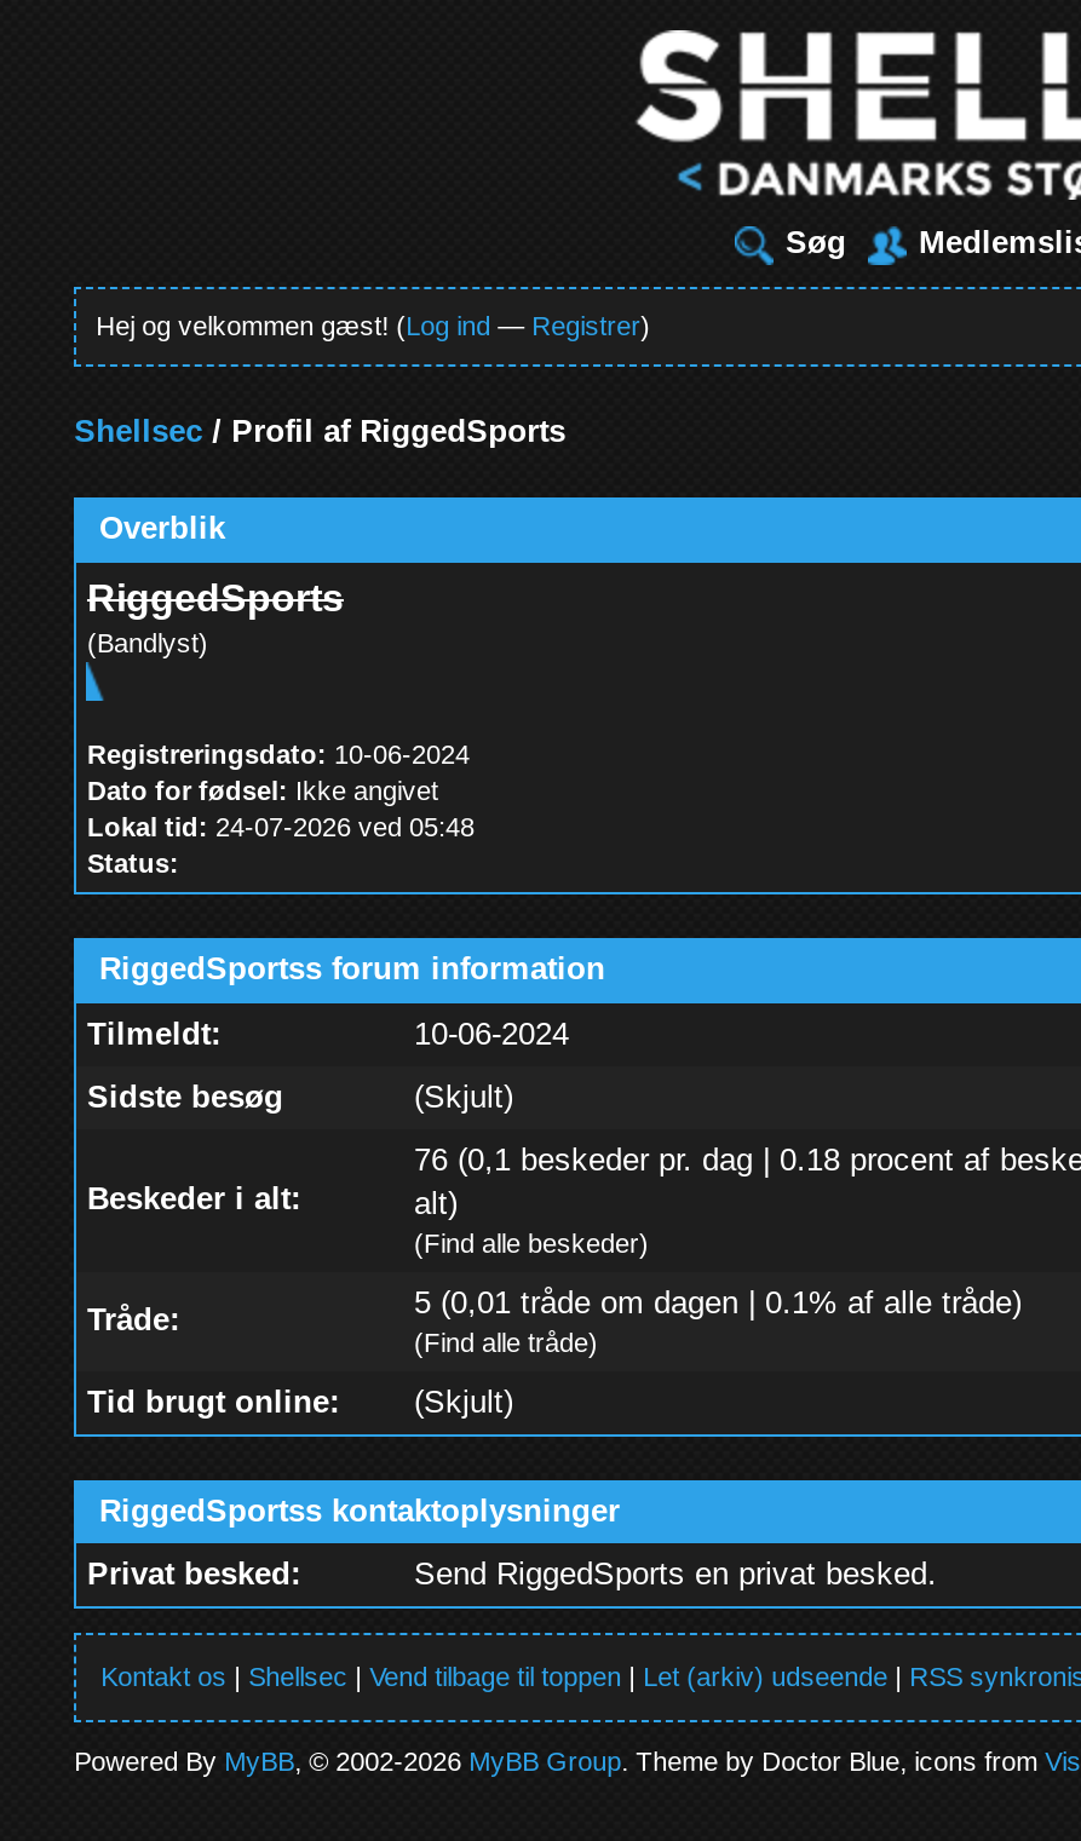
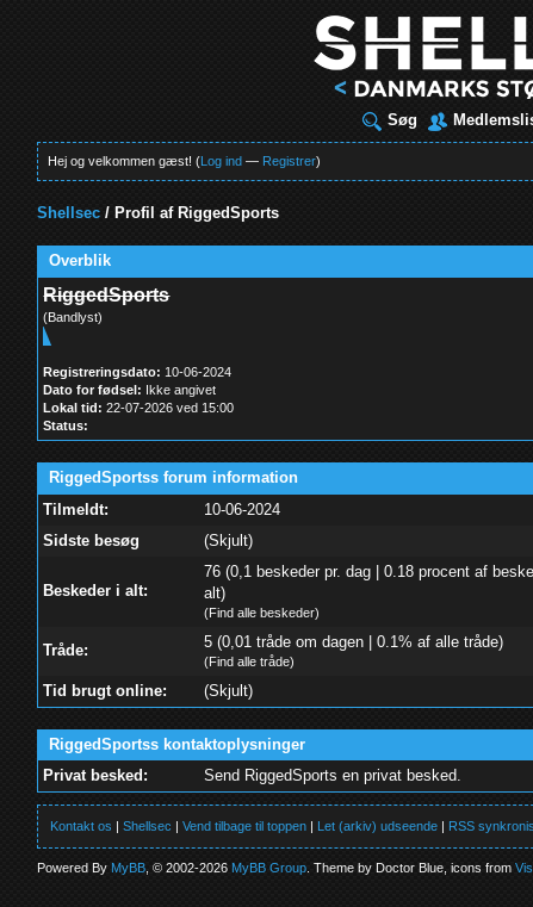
- Lokal tid: 24-07-2026 ved 05:48
+ Lokal tid: 22-07-2026 ved 15:00
